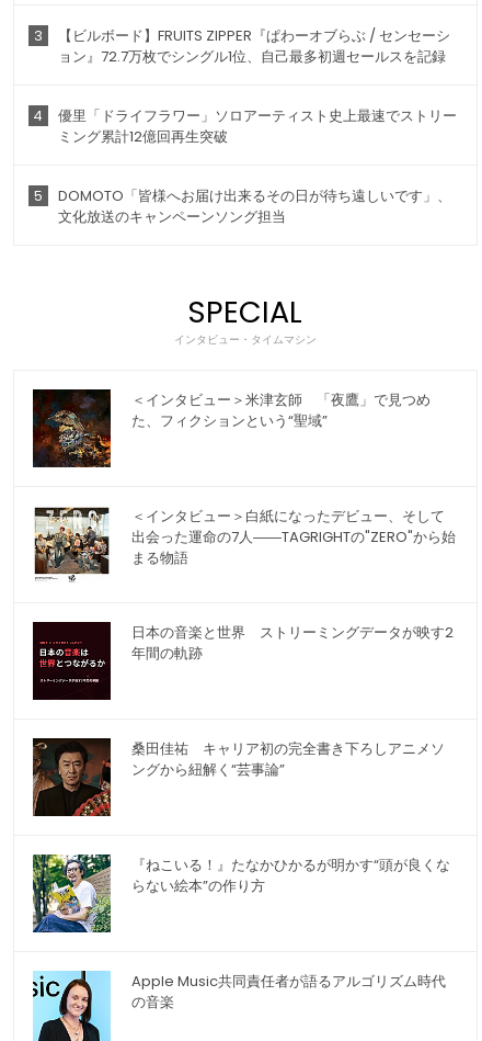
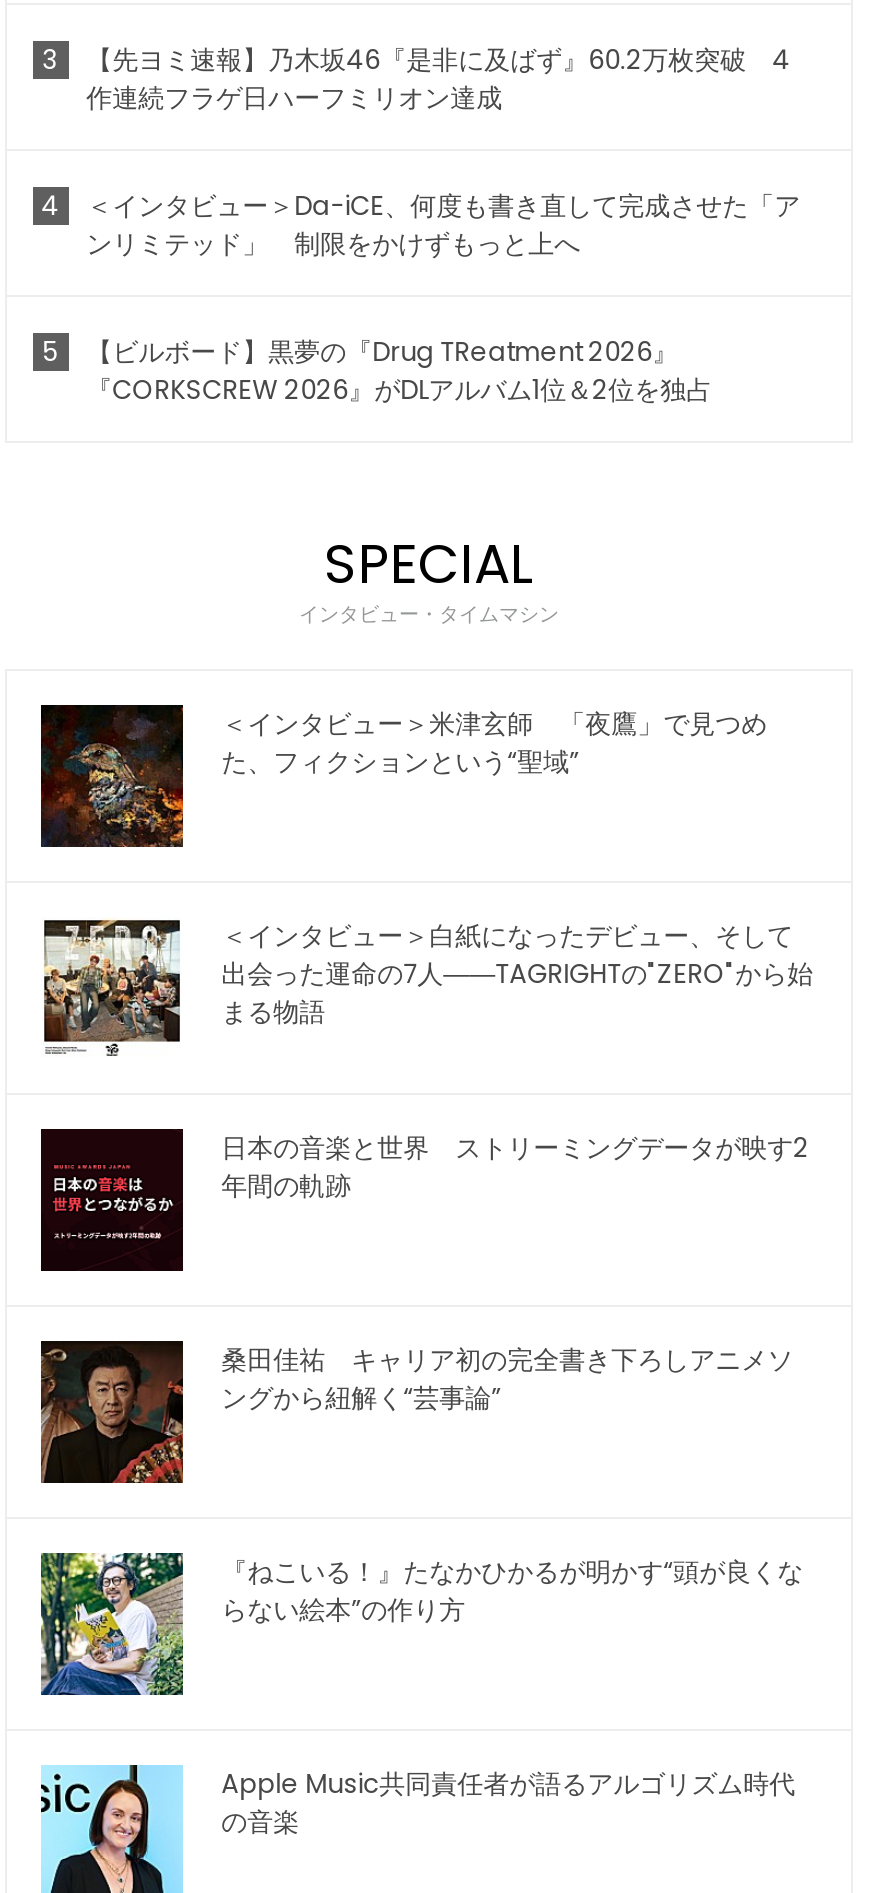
- 【ビルボード】FRUITS ZIPPER『ぱわーオブらぶ / センセーシ
- ョン』72.7万枚でシングル1位、自己最多初週セールスを記録
+ 【先ヨミ速報】乃木坂46『是非に及ばず』60.2万枚突破 4
+ 作連続フラゲ日ハーフミリオン達成

- 優里「ドライフラワー」ソロアーティスト史上最速でストリー
- ミング累計12億回再生突破
+ ＜インタビュー＞Da-iCE、何度も書き直して完成させた「ア
+ ンリミテッド」 制限をかけずもっと上へ

- DOMOTO「皆様へお届け出来るその日が待ち遠しいです」、
- 文化放送のキャンペーンソング担当
+ 【ビルボード】黒夢の『Drug TReatment 2026』
+ 『CORKSCREW 2026』がDLアルバム1位＆2位を独占
